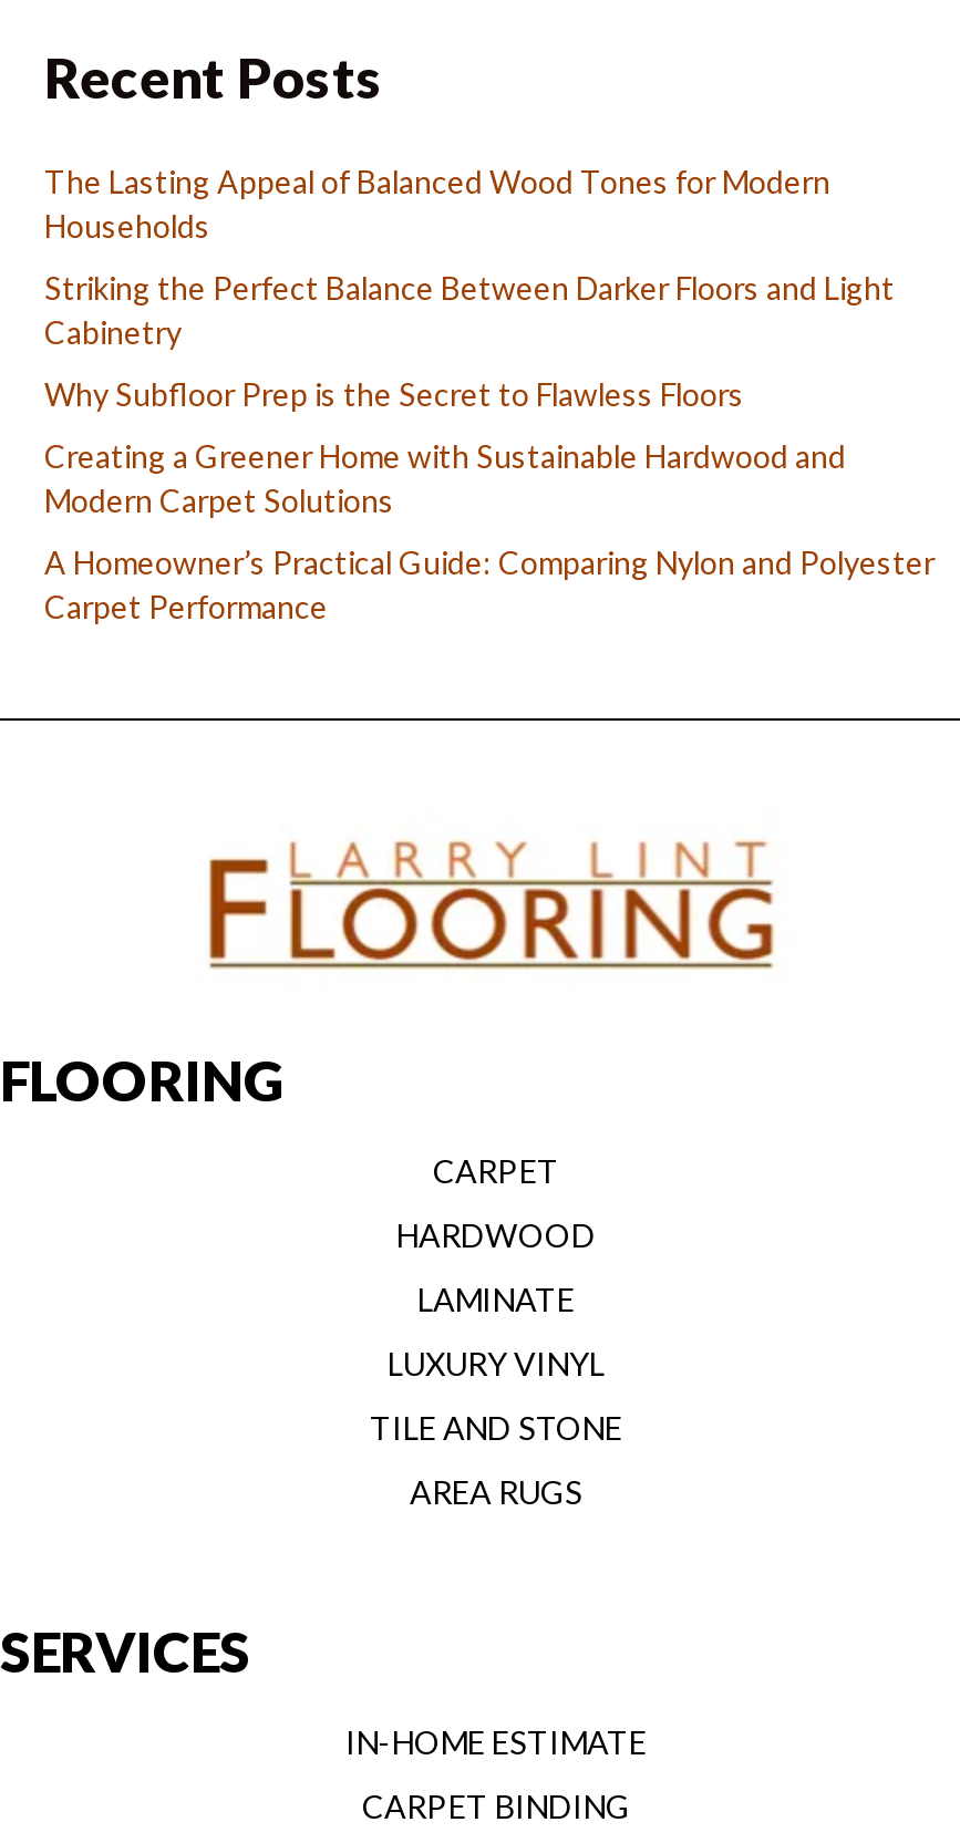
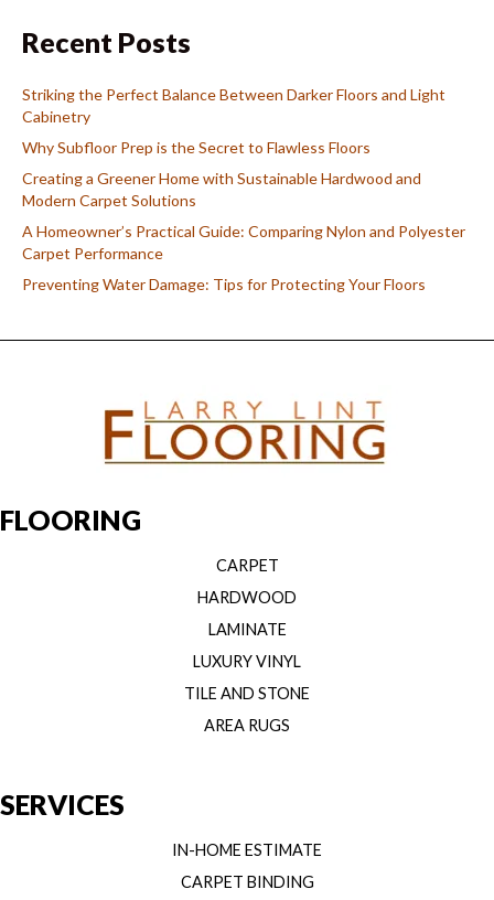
- The Lasting Appeal of Balanced Wood Tones for Modern
- Households

moved up: Striking the Perfect Balance Between Darker Floors and Light | Cabinetry | Why Subfloor Prep is the Secret to Flawless Floors | Creating a Greener Home with Sustainable Hardwood and | Modern Carpet Solutions | A Homeowner’s Practical Guide: Comparing Nylon and Polyester | Carpet Performance

+ Preventing Water Damage: Tips for Protecting Your Floors
